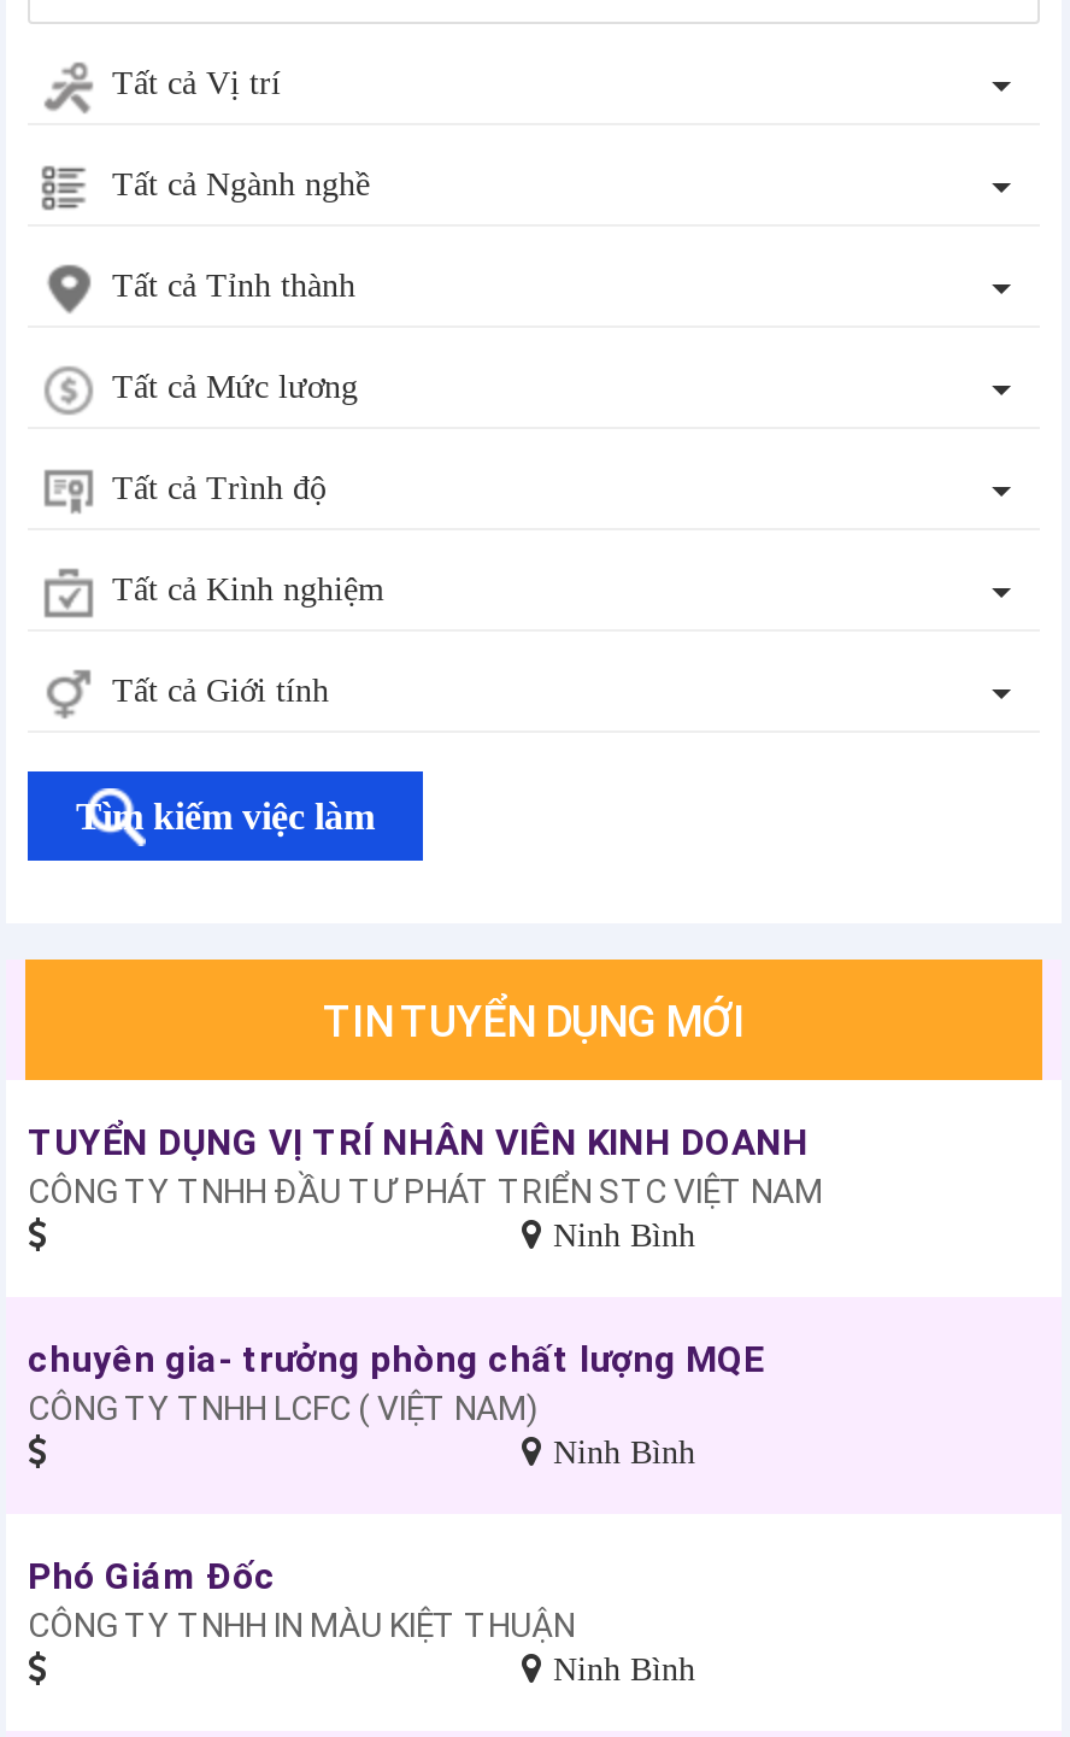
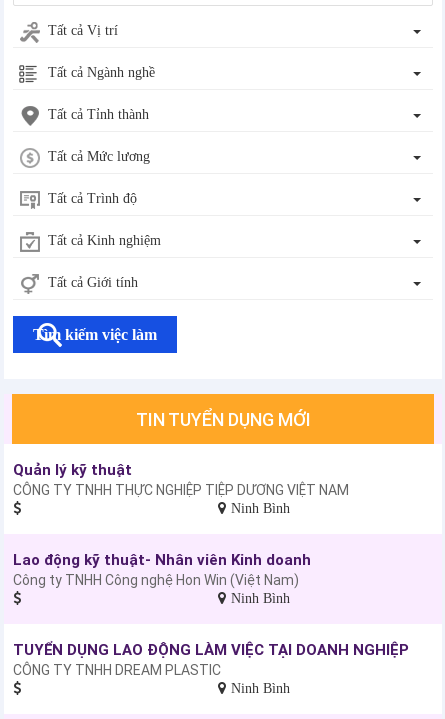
- TUYỂN DỤNG VỊ TRÍ NHÂN VIÊN KINH DOANH
- CÔNG TY TNHH ĐẦU TƯ PHÁT TRIỂN STC VIỆT NAM
+ Quản lý kỹ thuật
+ CÔNG TY TNHH THỰC NGHIỆP TIỆP DƯƠNG VIỆT NAM

- chuyên gia- trưởng phòng chất lượng MQE
- CÔNG TY TNHH LCFC ( VIỆT NAM)
+ Lao động kỹ thuật- Nhân viên Kinh doanh
+ Công ty TNHH Công nghệ Hon Win (Việt Nam)

- Phó Giám Đốc
- CÔNG TY TNHH IN MÀU KIỆT THUẬN
+ TUYỂN DỤNG LAO ĐỘNG LÀM VIỆC TẠI DOANH NGHIỆP
+ CÔNG TY TNHH DREAM PLASTIC
